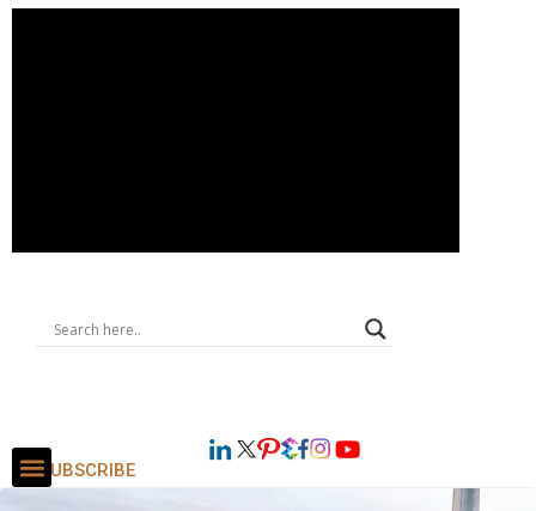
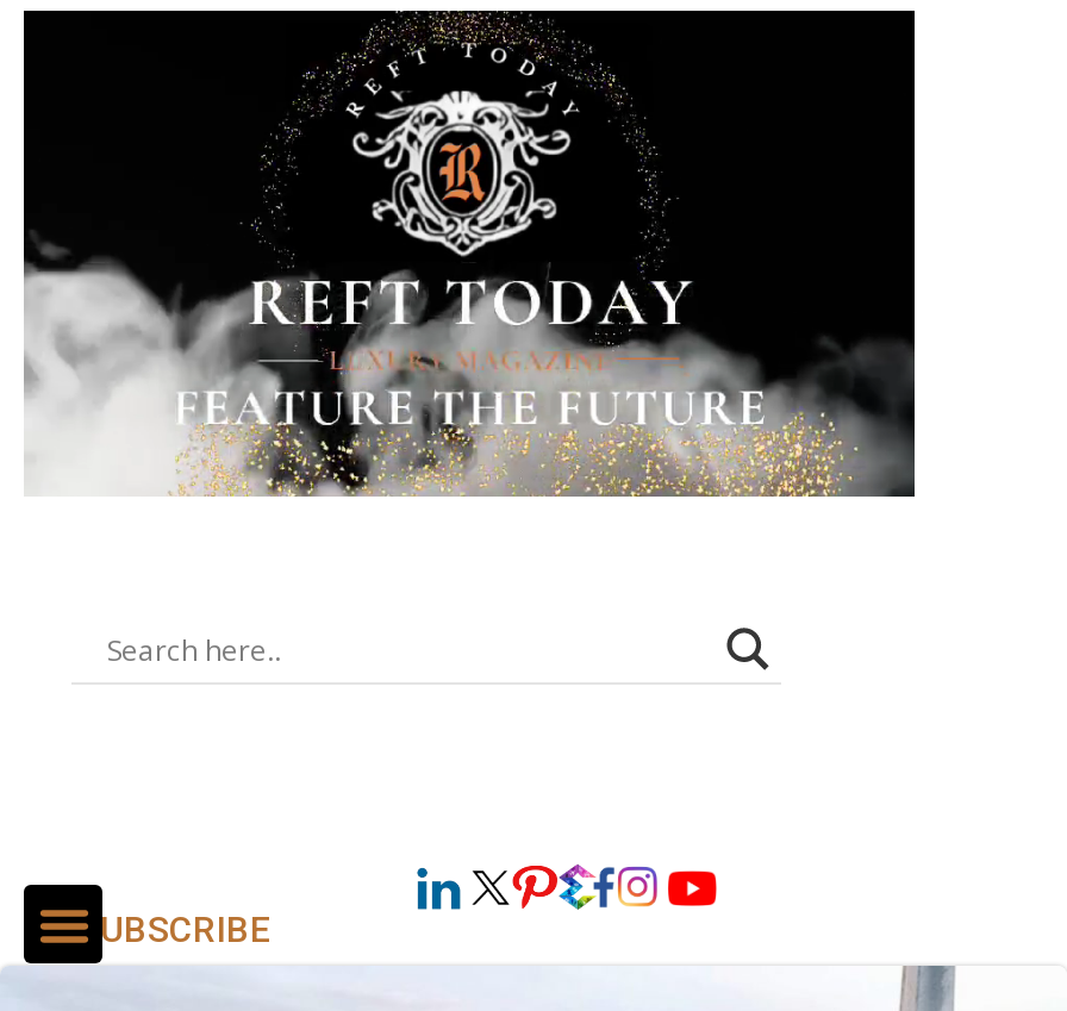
+ [image]
